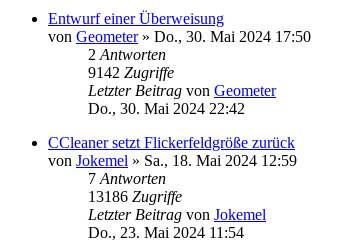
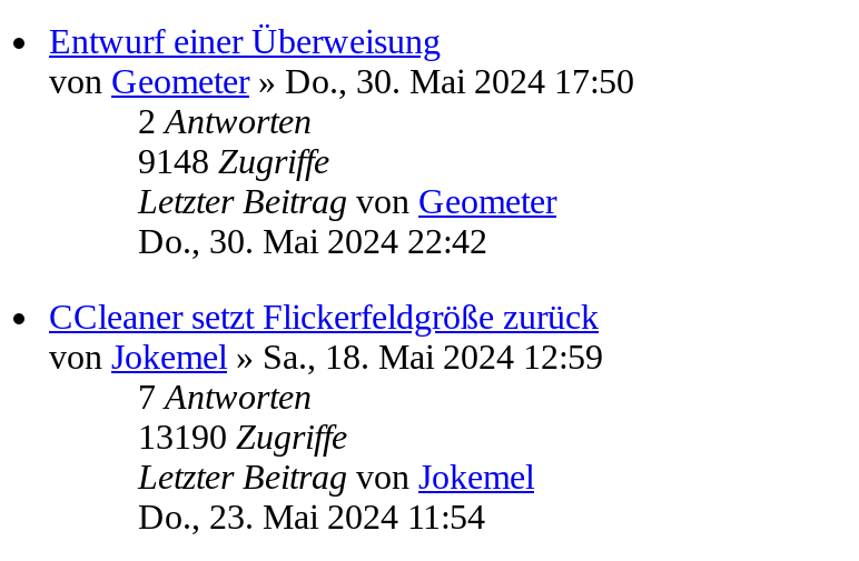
- 9142 Zugriffe
+ 9148 Zugriffe

- 13186 Zugriffe
+ 13190 Zugriffe
